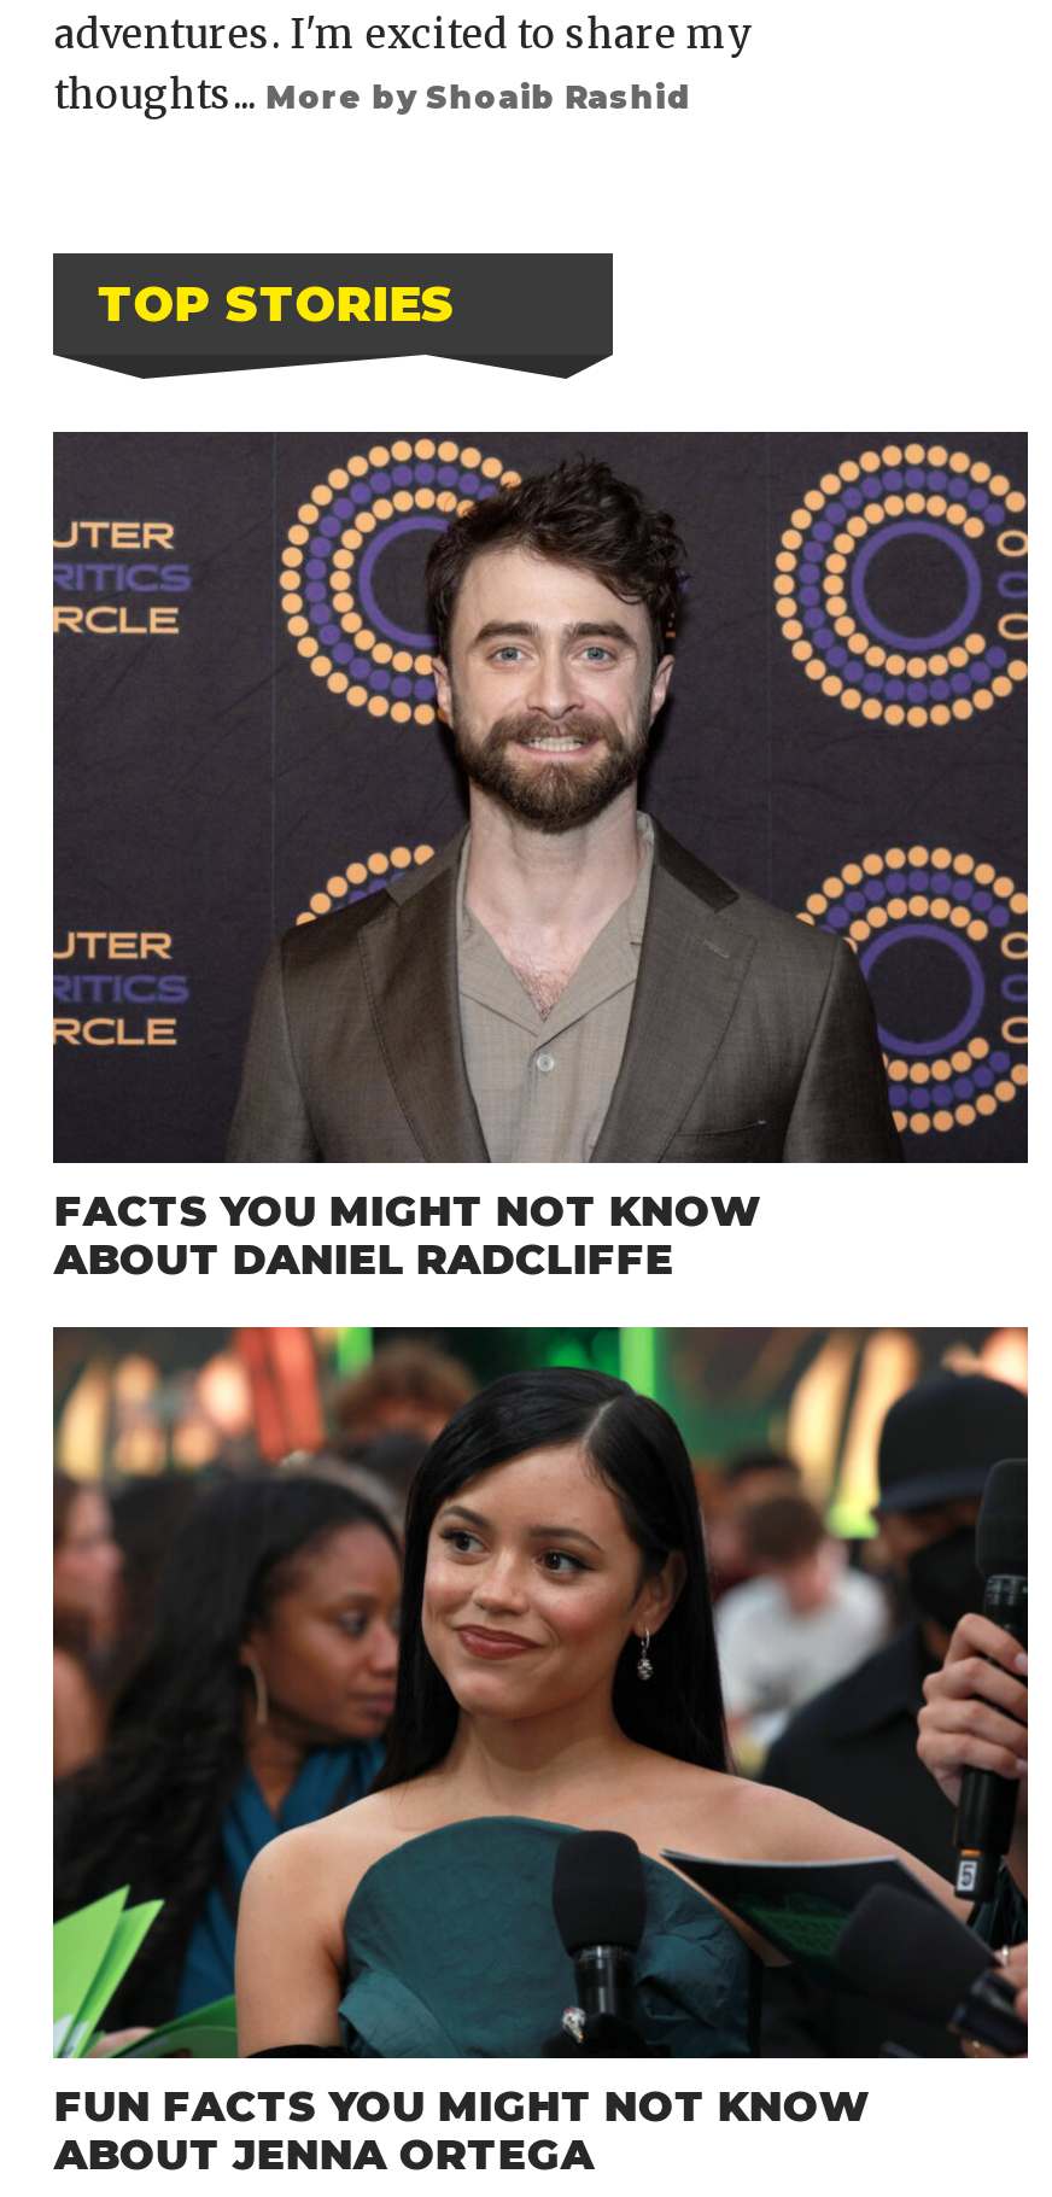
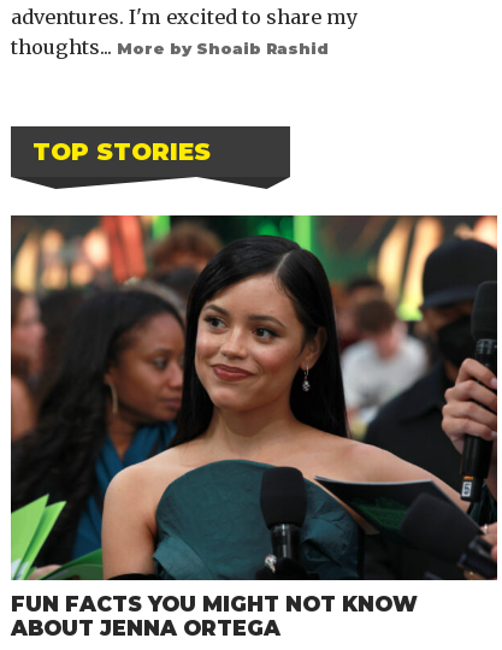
- [image]
- FACTS YOU MIGHT NOT KNOW
- ABOUT DANIEL RADCLIFFE
